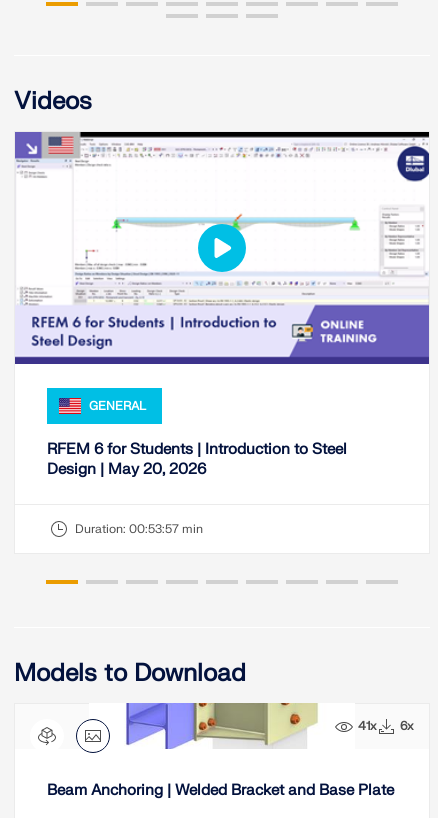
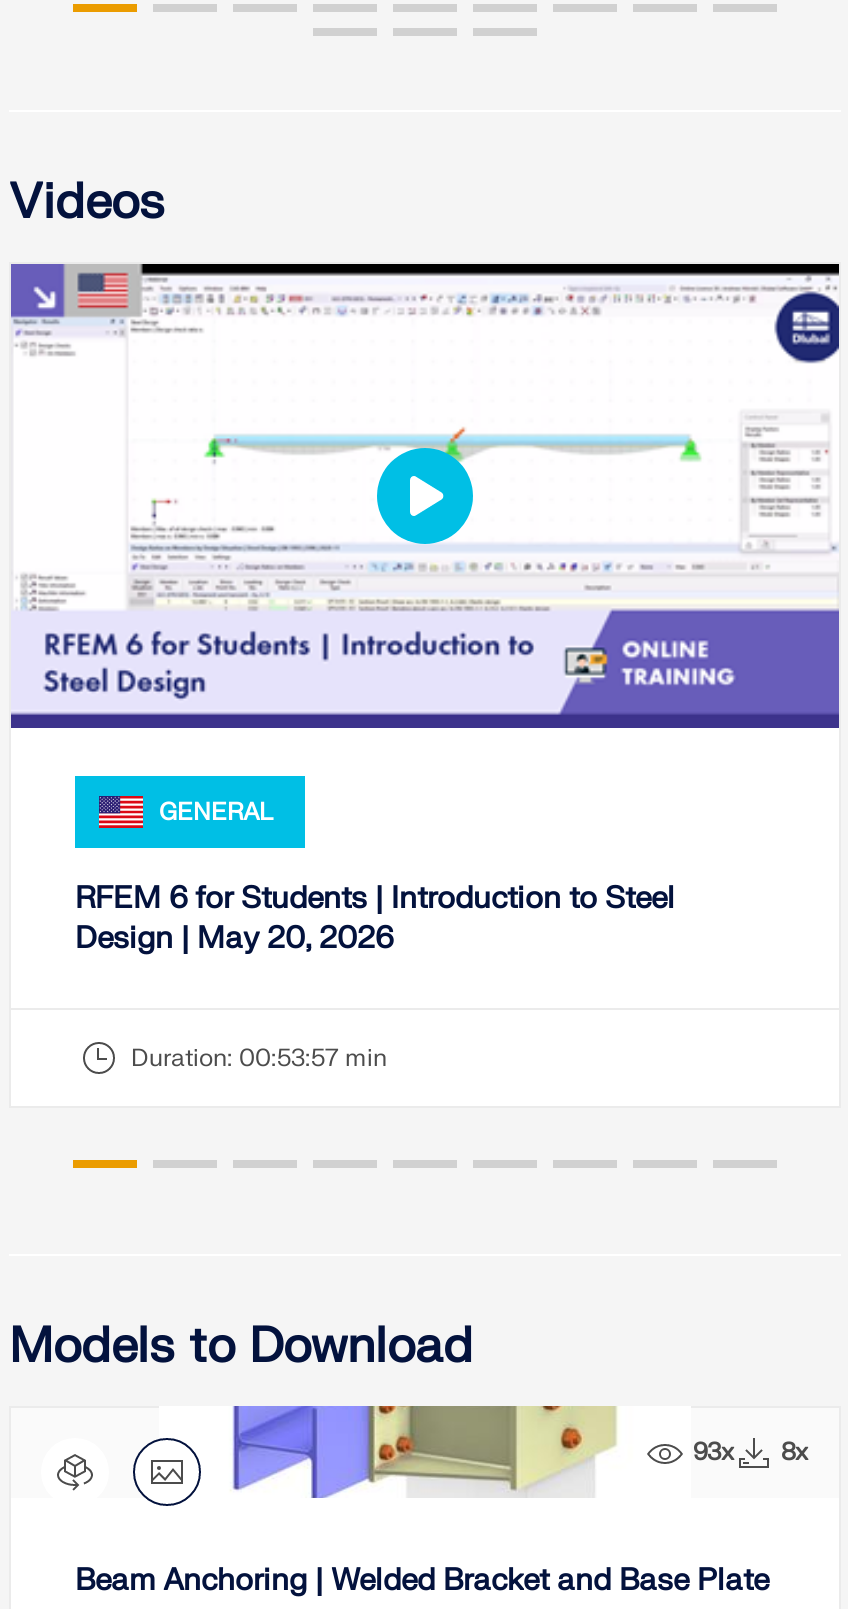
- 41x
- 6x
+ 93x
+ 8x
